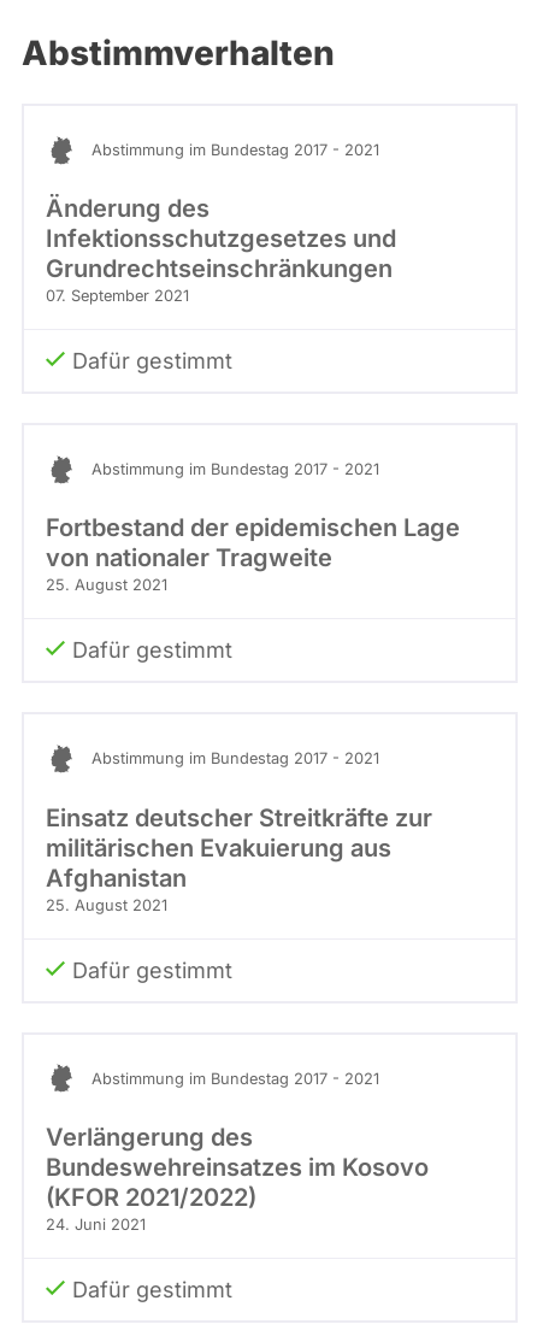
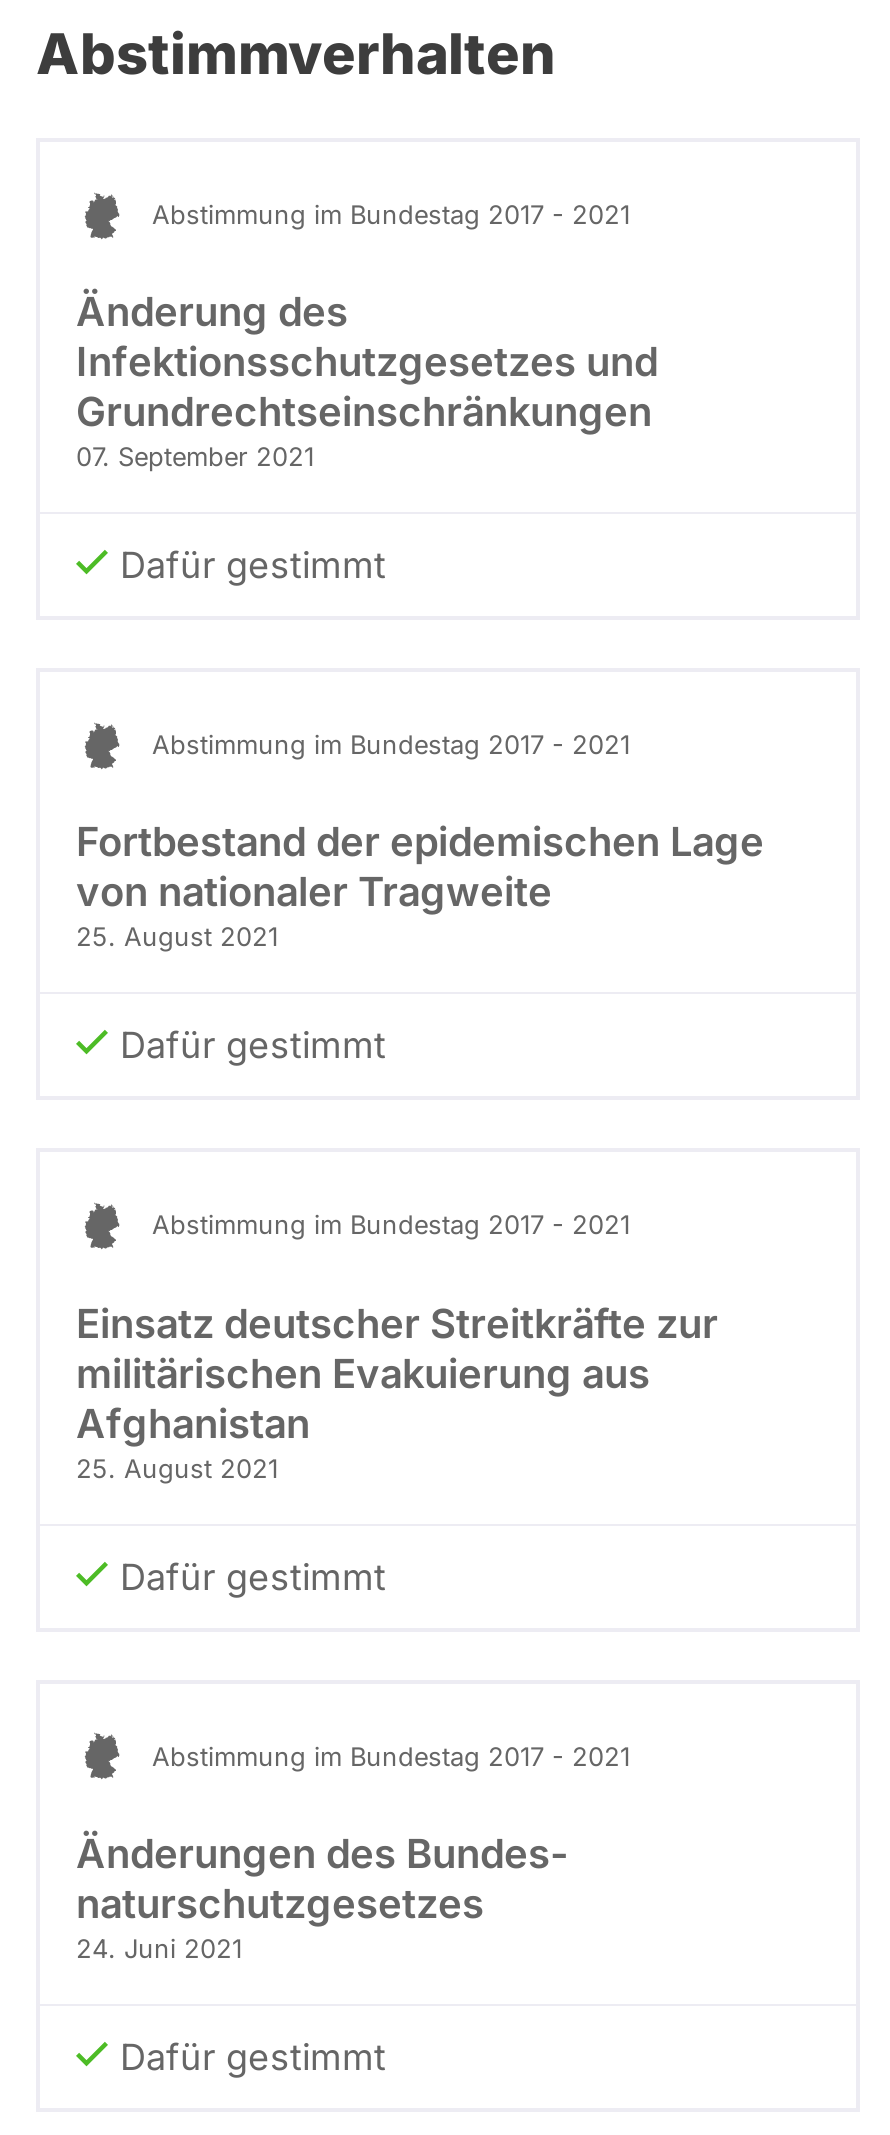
- Verlängerung des
- Bundeswehreinsatzes im Kosovo
- (KFOR 2021/2022)
+ Änderungen des Bundes
+ naturschutzgesetzes
